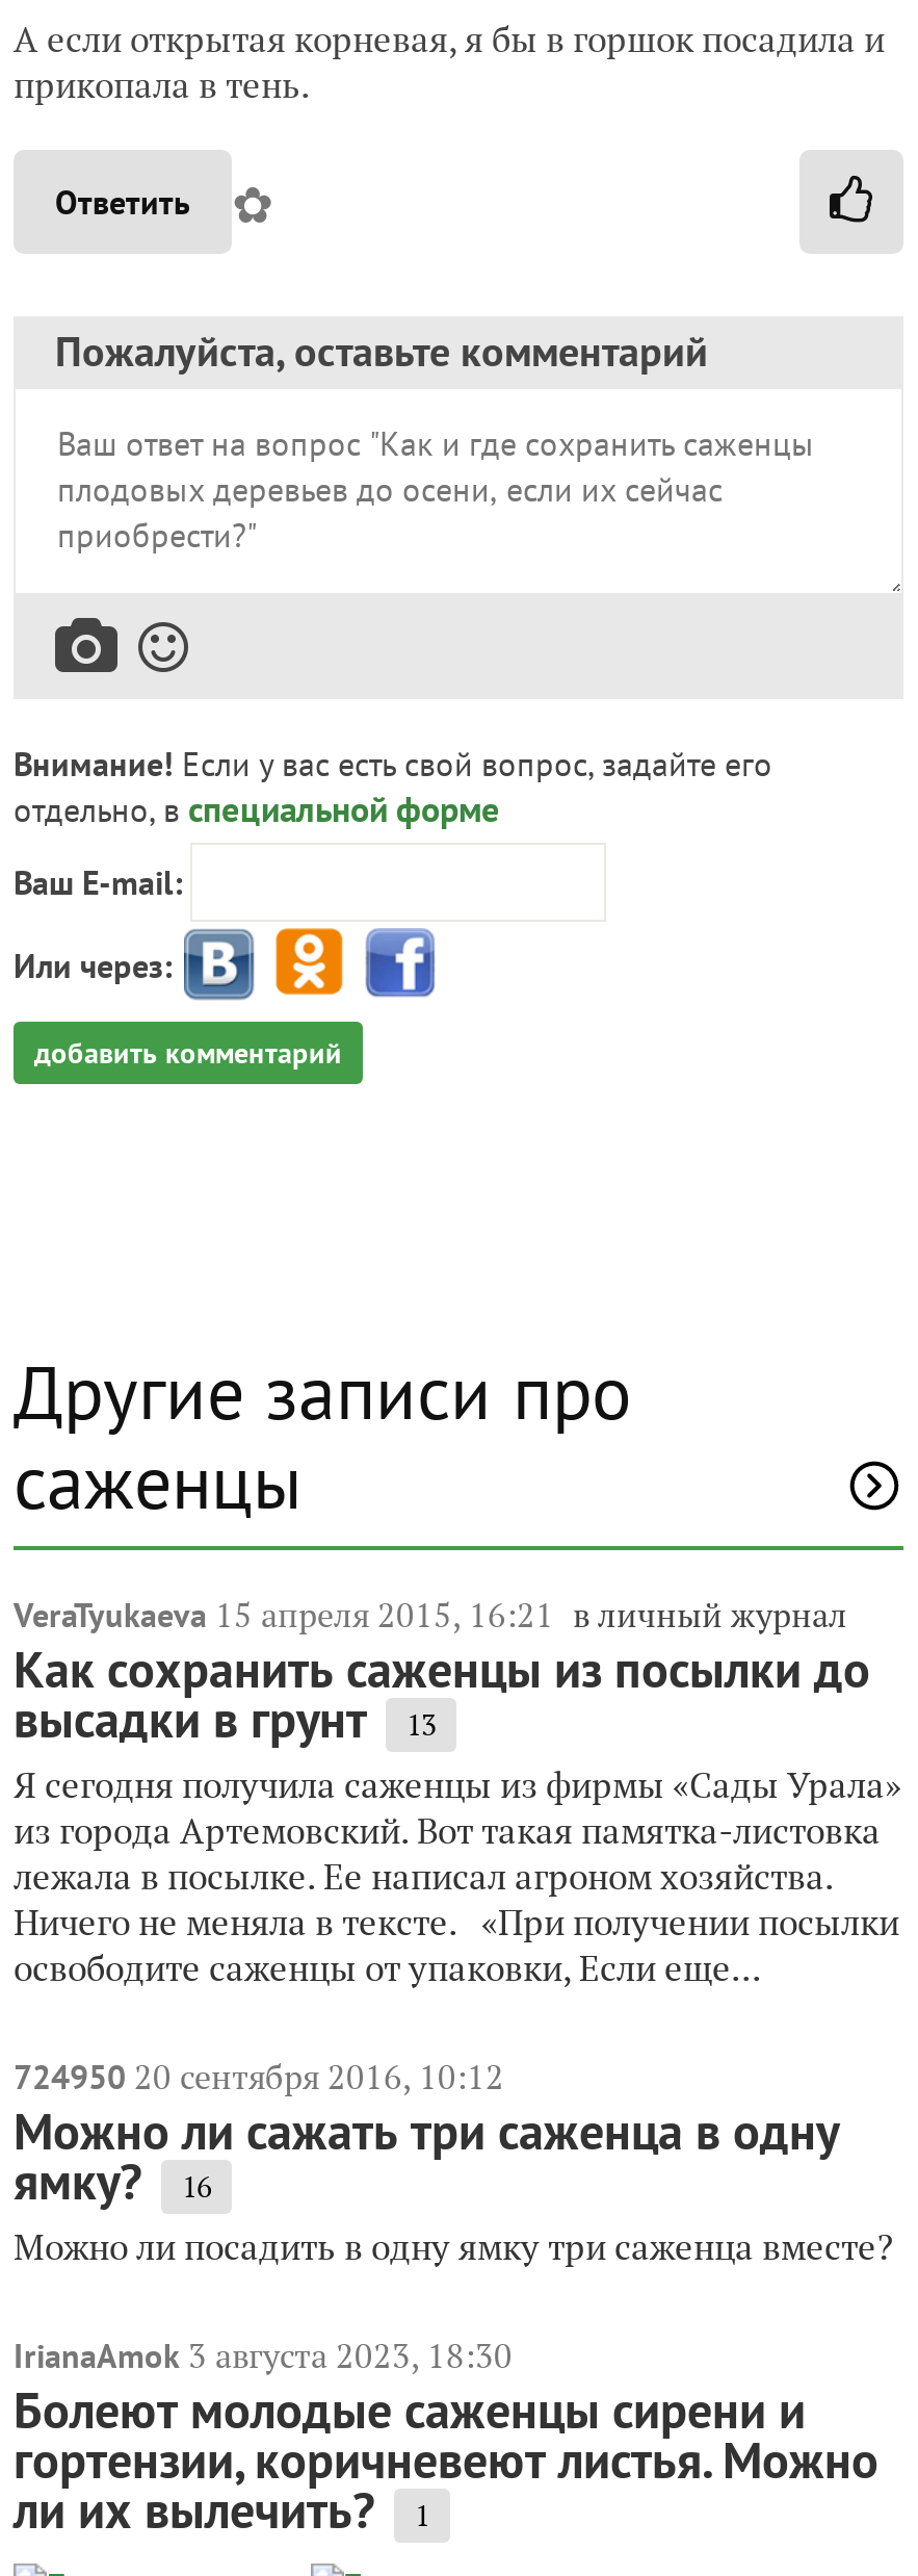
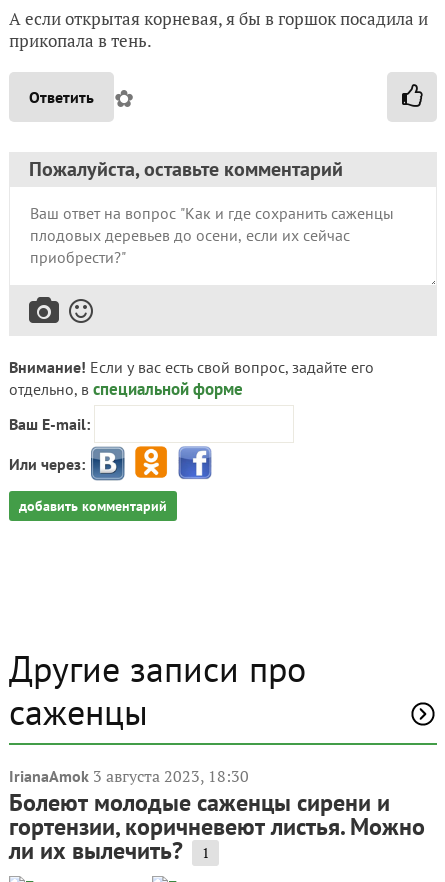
- VeraTyukaeva 15 апреля 2015, 16:21 в личный журнал
- Как сохранить саженцы из посылки до
- высадки в грунт
- 13
- Я сегодня получила саженцы из фирмы «Сады Урала»
- из города Артемовский. Вот такая памятка-листовка
- лежала в посылке. Ее написал агроном хозяйства.
- Ничего не меняла в тексте. «При получении посылки
- освободите саженцы от упаковки, Если еще...
- 724950 20 сентября 2016, 10:12
- Можно ли сажать три саженца в одну
- ямку?
- 16
- Можно ли посадить в одну ямку три саженца вместе?
